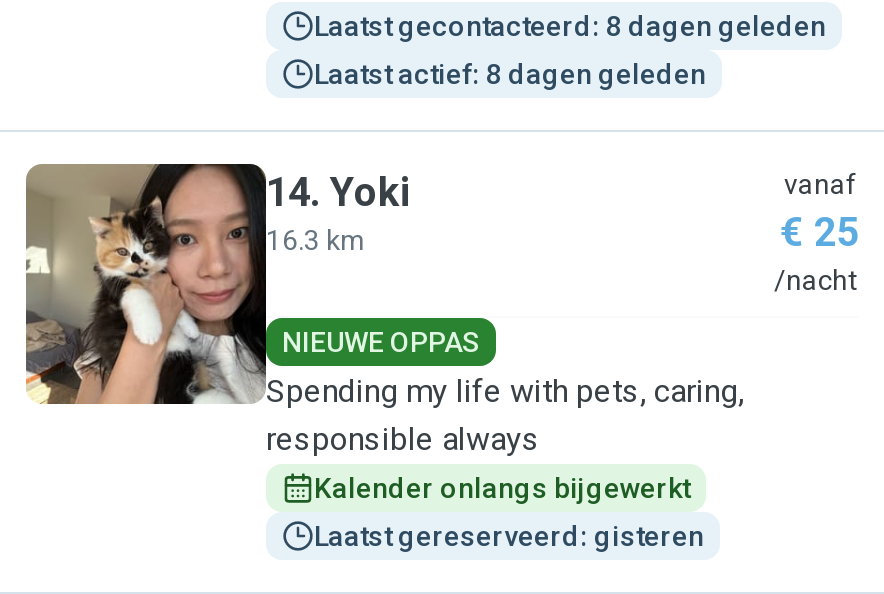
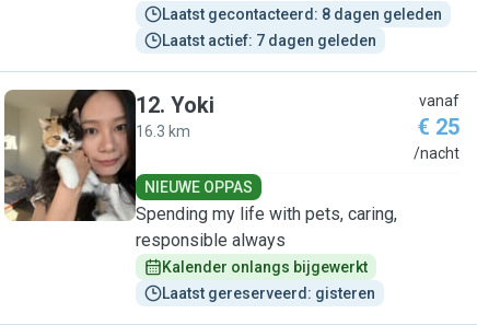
- Laatst actief: 8 dagen geleden
+ Laatst actief: 7 dagen geleden

- 14. Yoki
+ 12. Yoki
